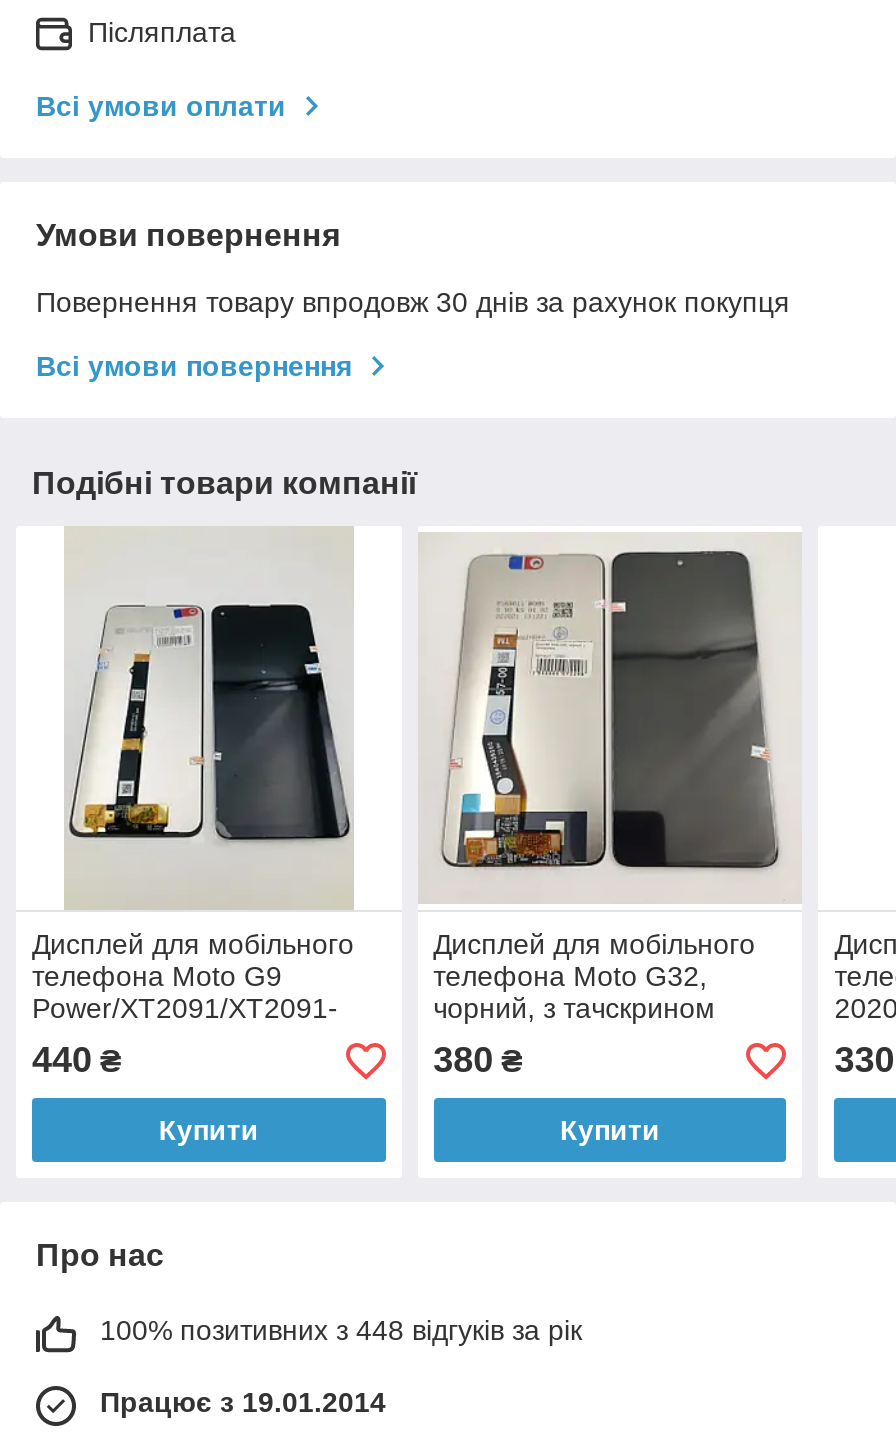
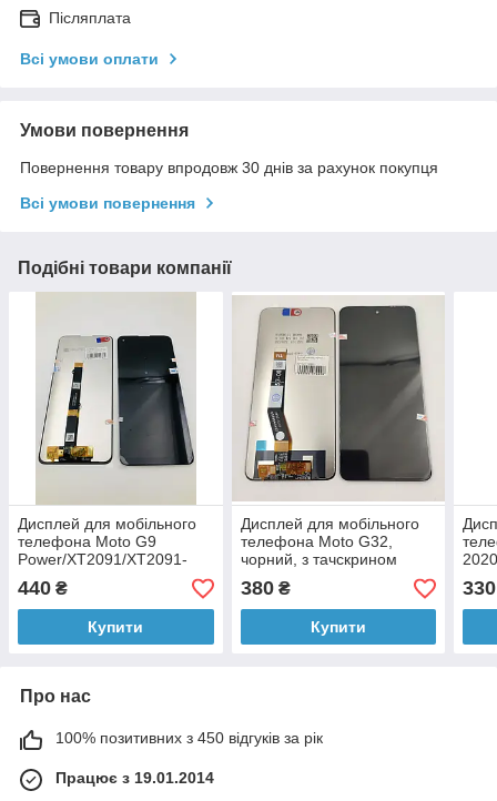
- 100% позитивних з 448 відгуків за рік
+ 100% позитивних з 450 відгуків за рік
